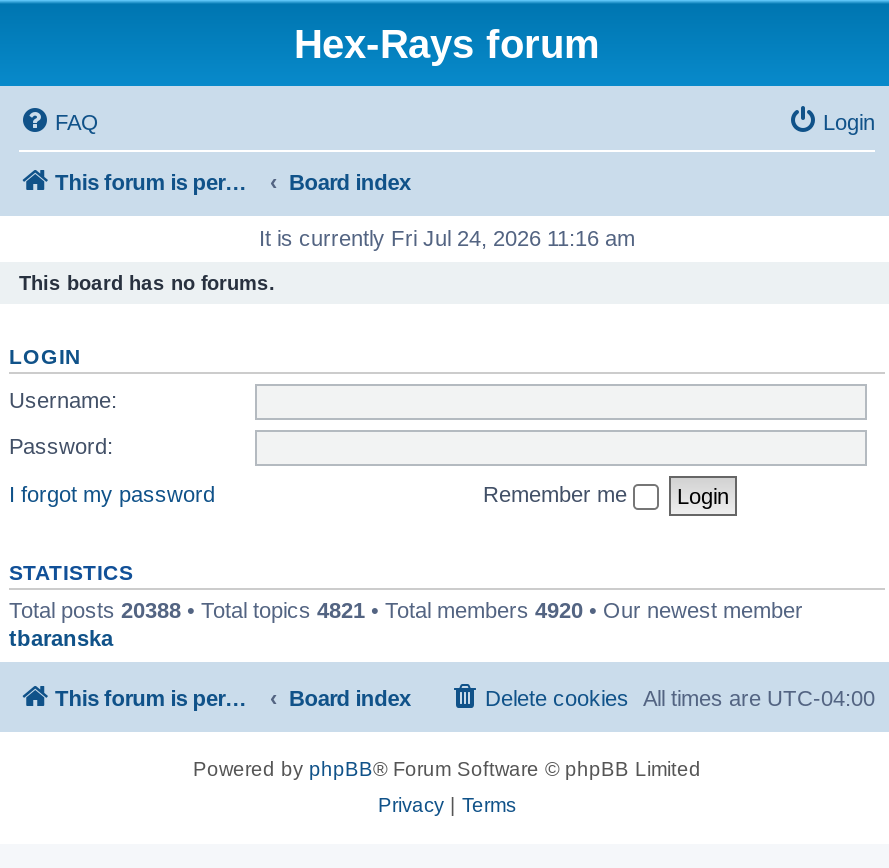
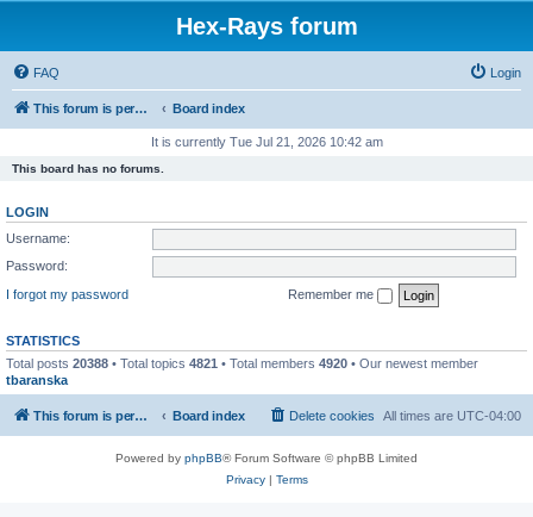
- It is currently Fri Jul 24, 2026 11:16 am
+ It is currently Tue Jul 21, 2026 10:42 am
